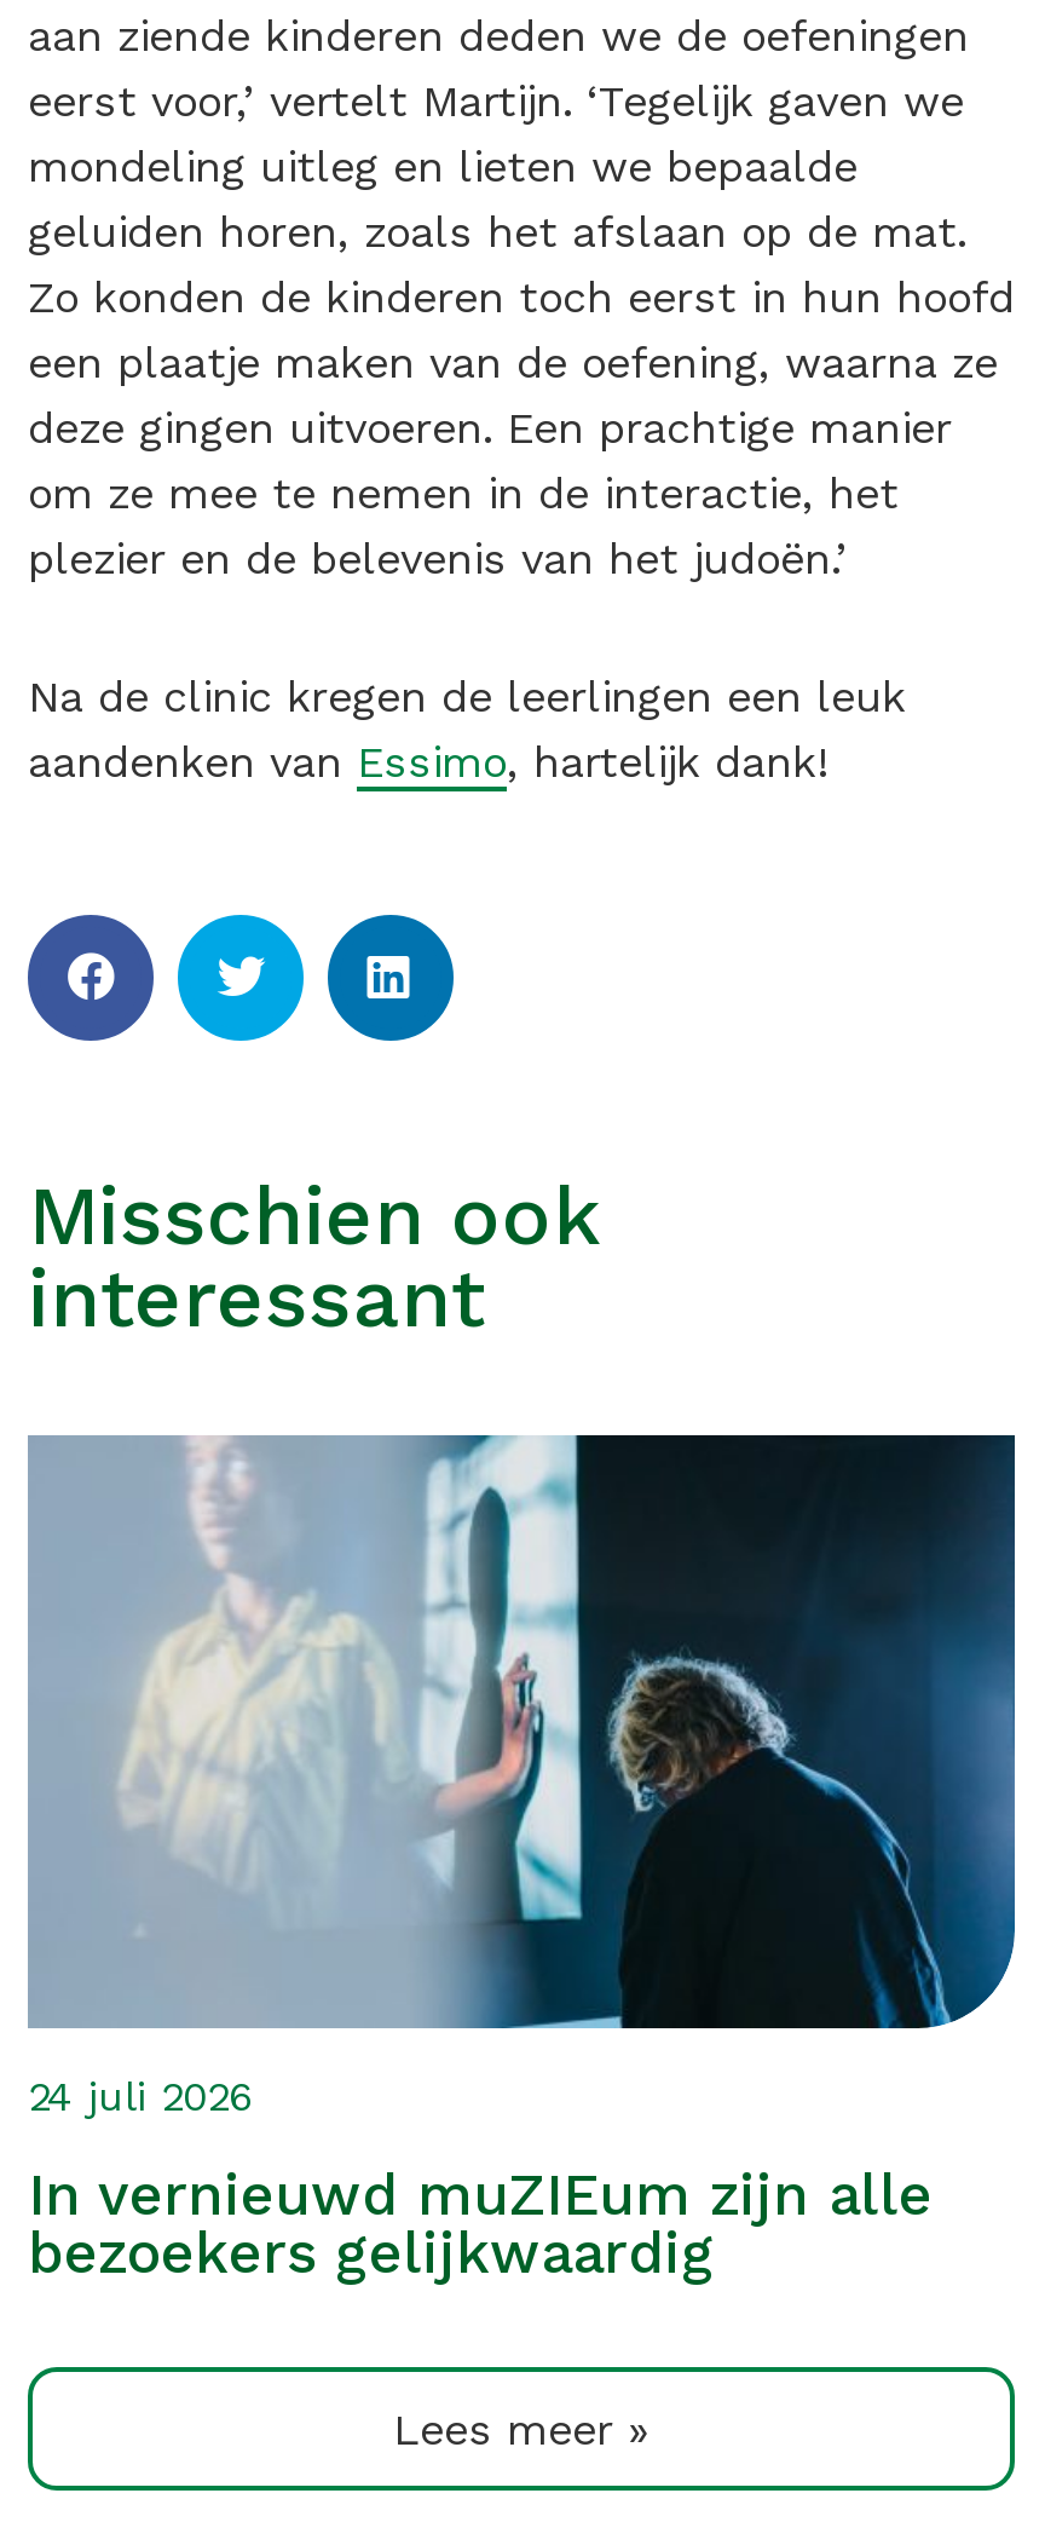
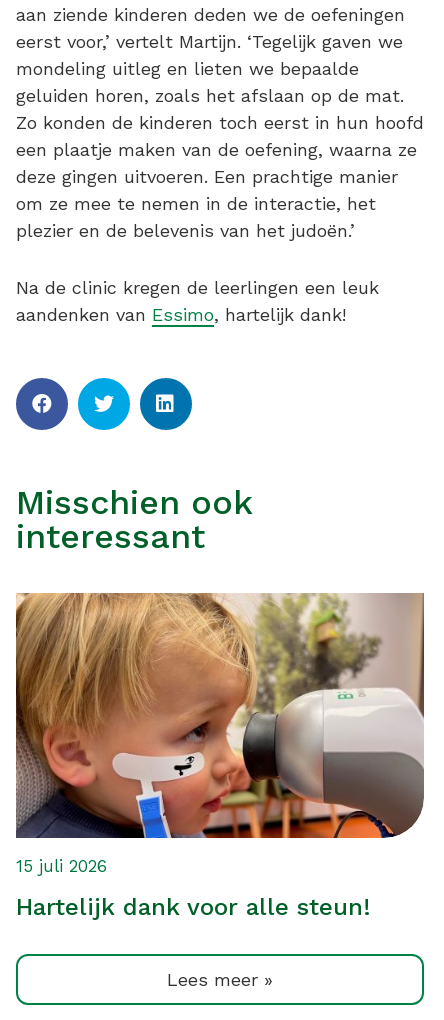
- [image]
- 24 juli 2026
+ [image]
+ 15 juli 2026

- In vernieuwd muZIEum zijn alle
- bezoekers gelijkwaardig
+ Hartelijk dank voor alle steun!
